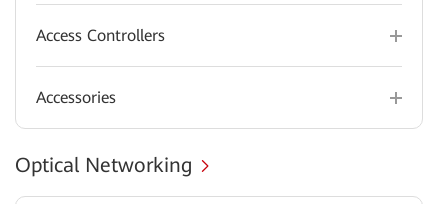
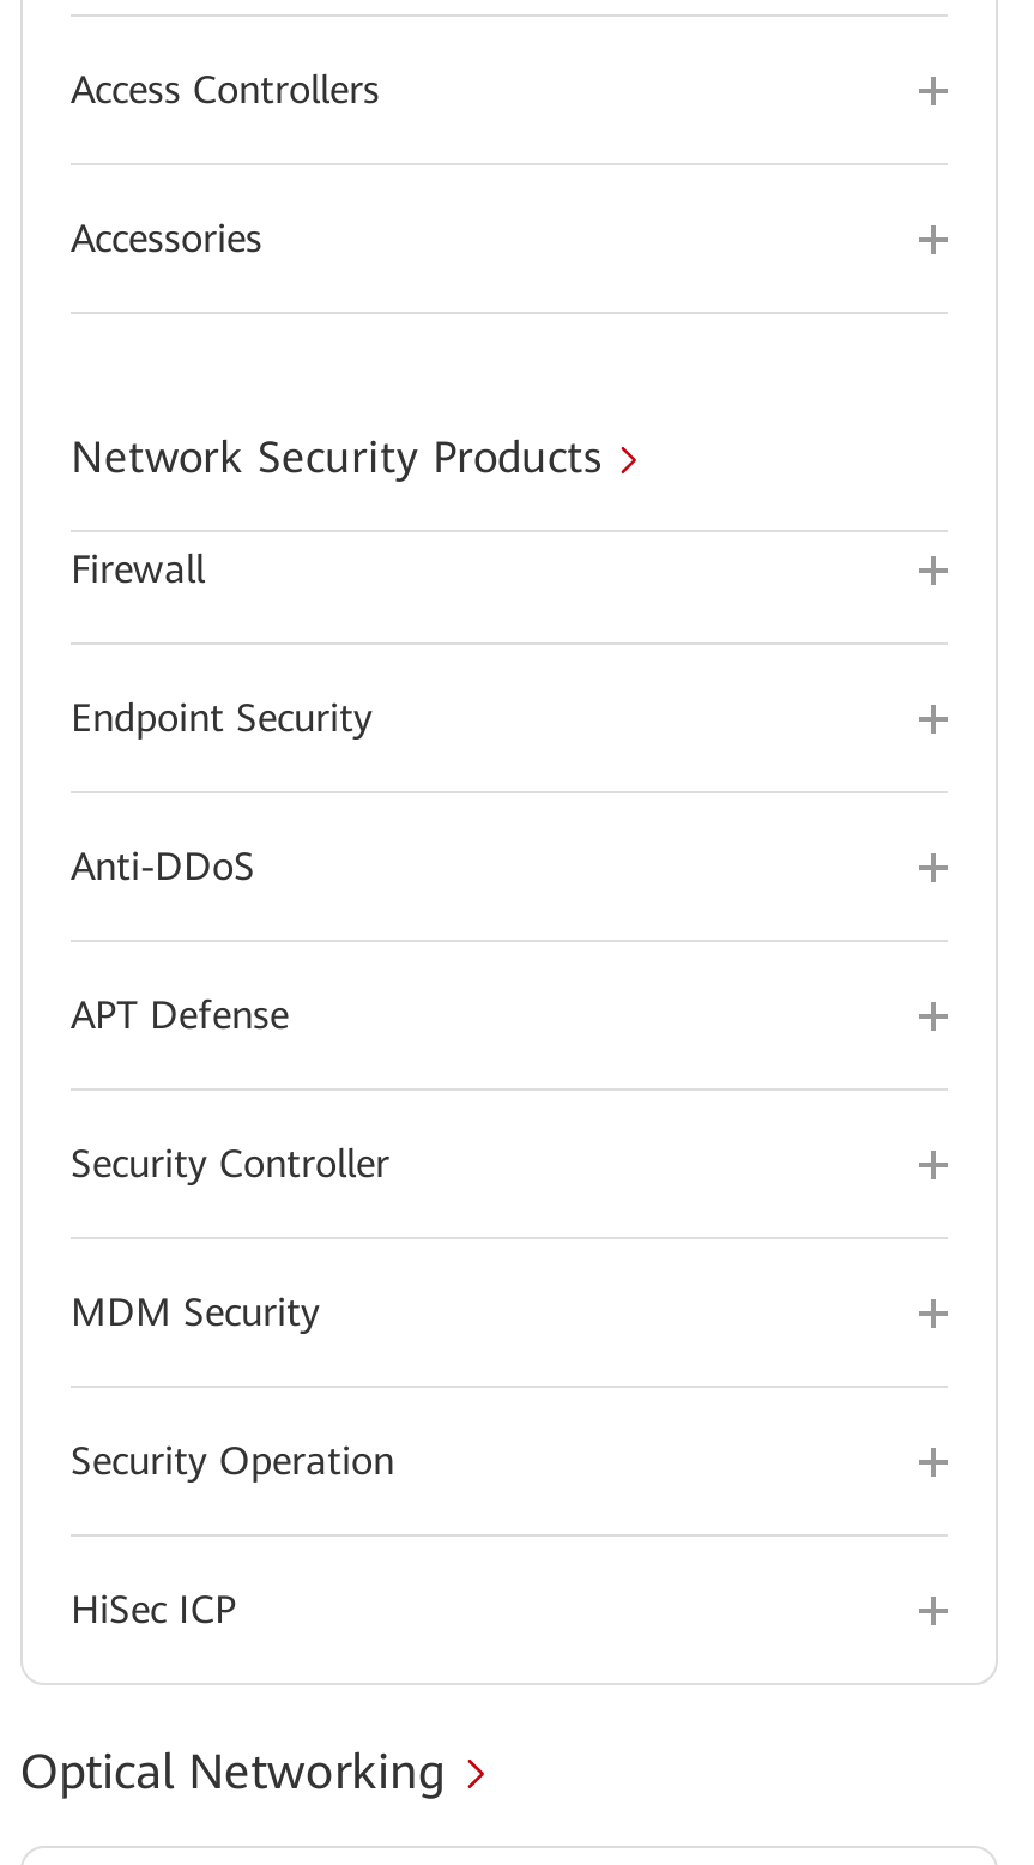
+ Network Security Products
+ Firewall
+ Endpoint Security
+ Anti-DDoS
+ APT Defense
+ Security Controller
+ MDM Security
+ Security Operation
+ HiSec ICP
